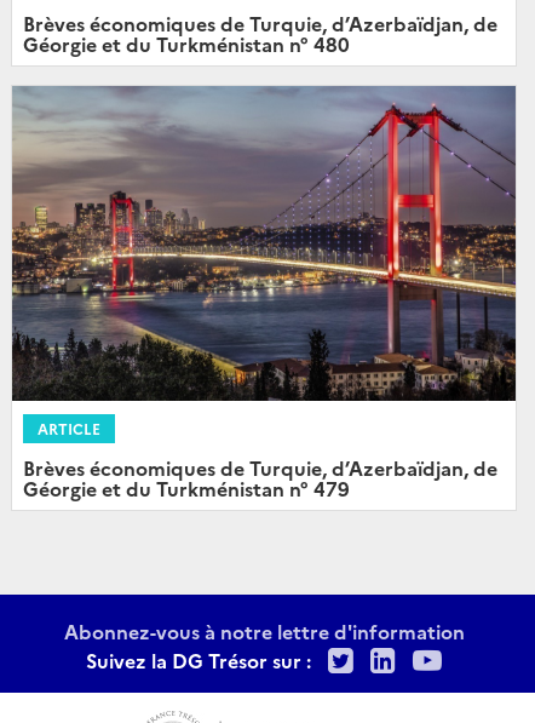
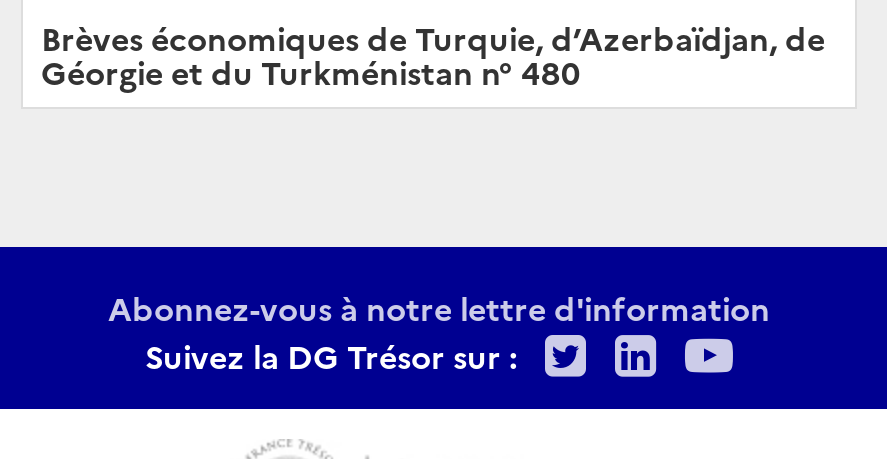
- [image]
- ARTICLE
- Brèves économiques de Turquie, d’Azerbaïdjan, de
- Géorgie et du Turkménistan n° 479
